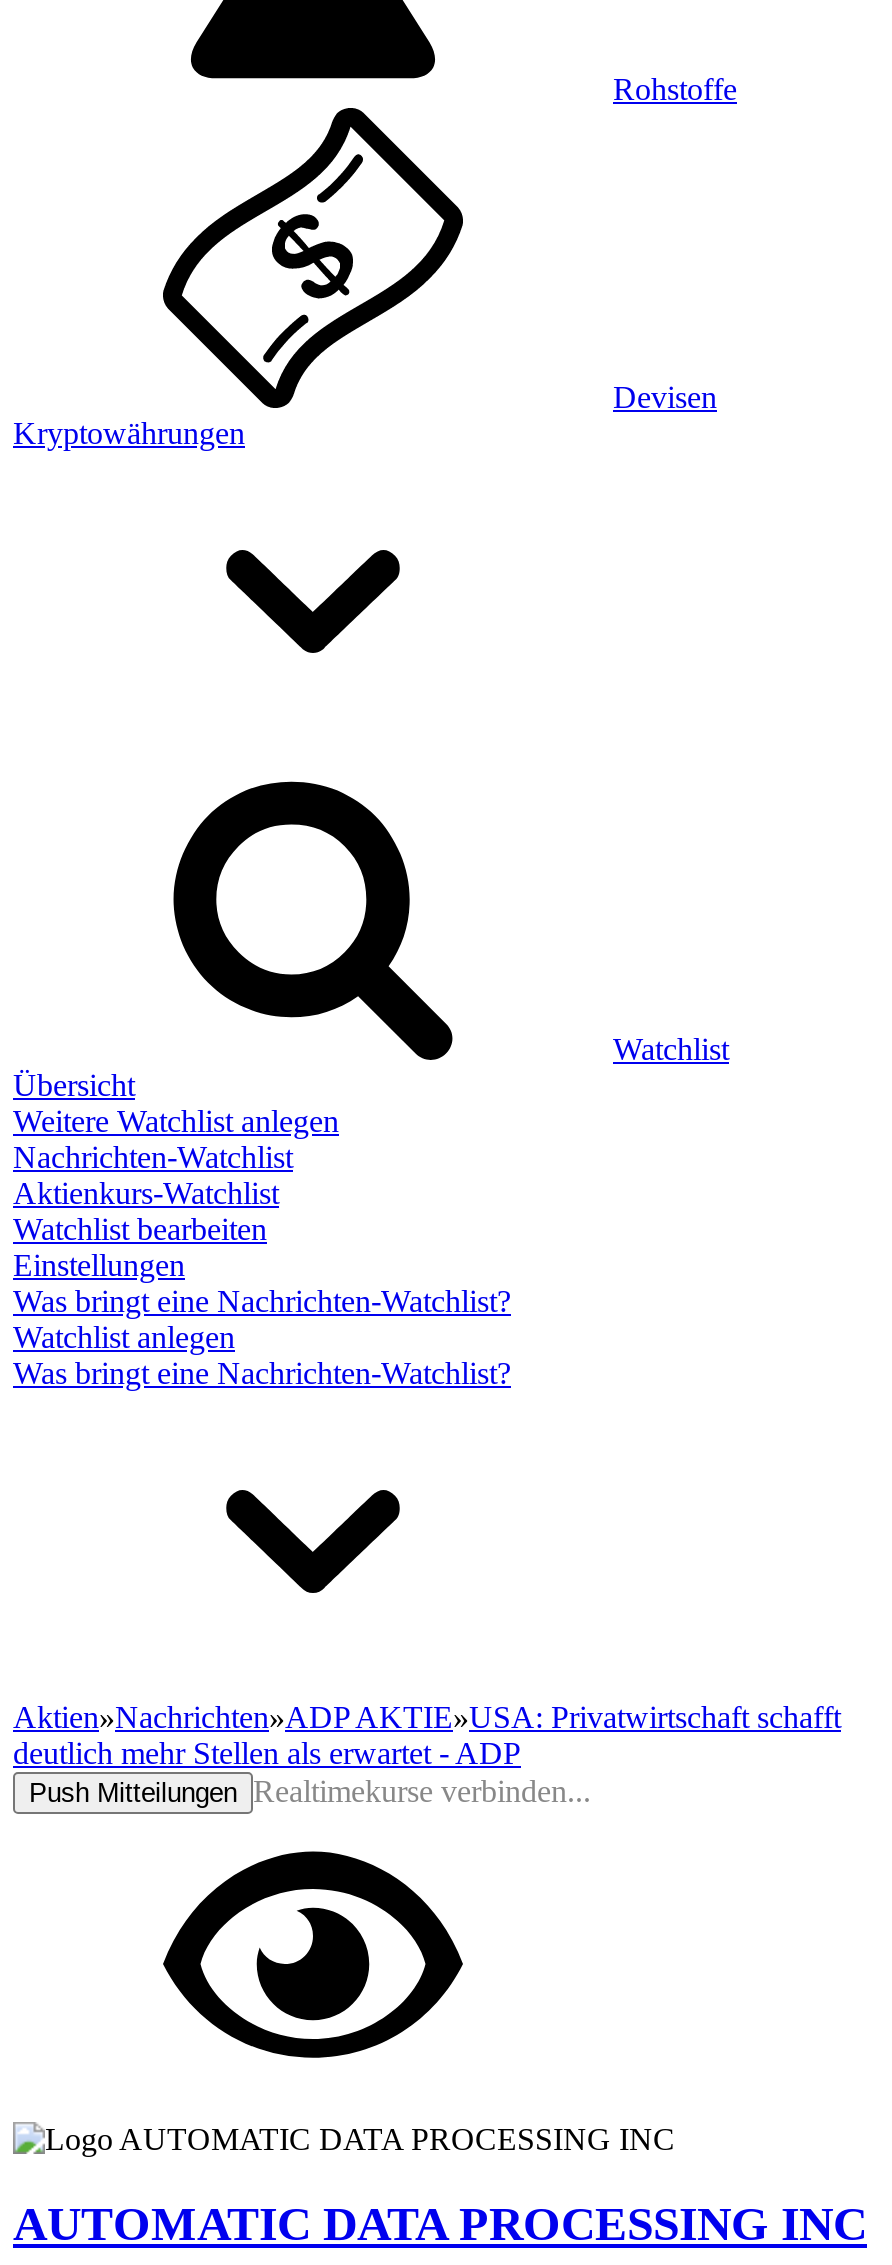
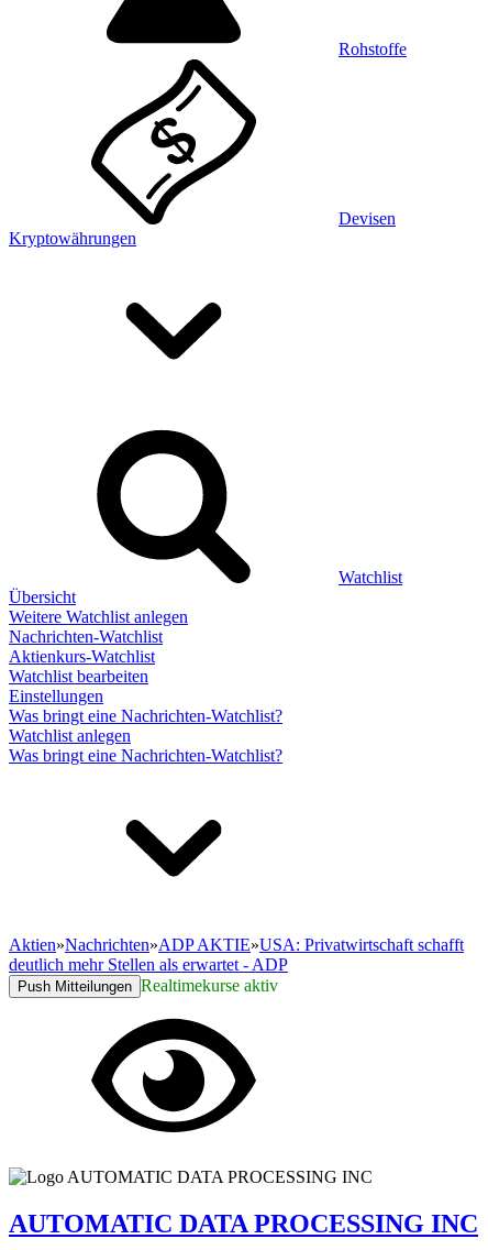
- Push Mitteilungen Realtimekurse verbinden...
+ Push Mitteilungen Realtimekurse aktiv
